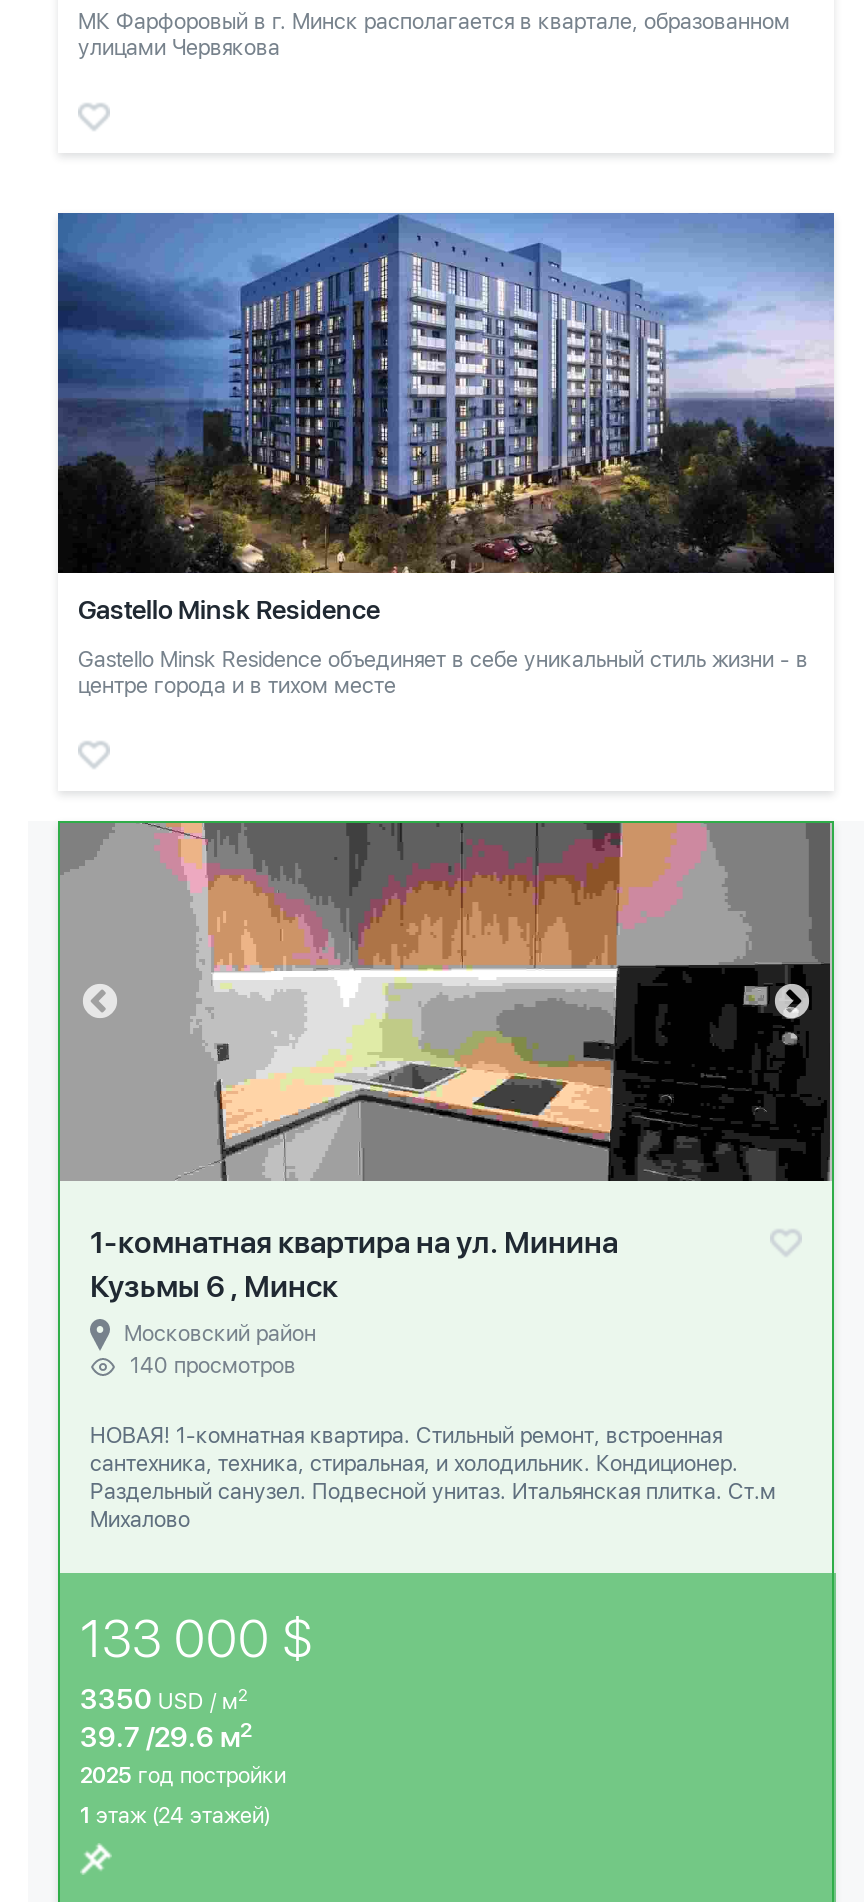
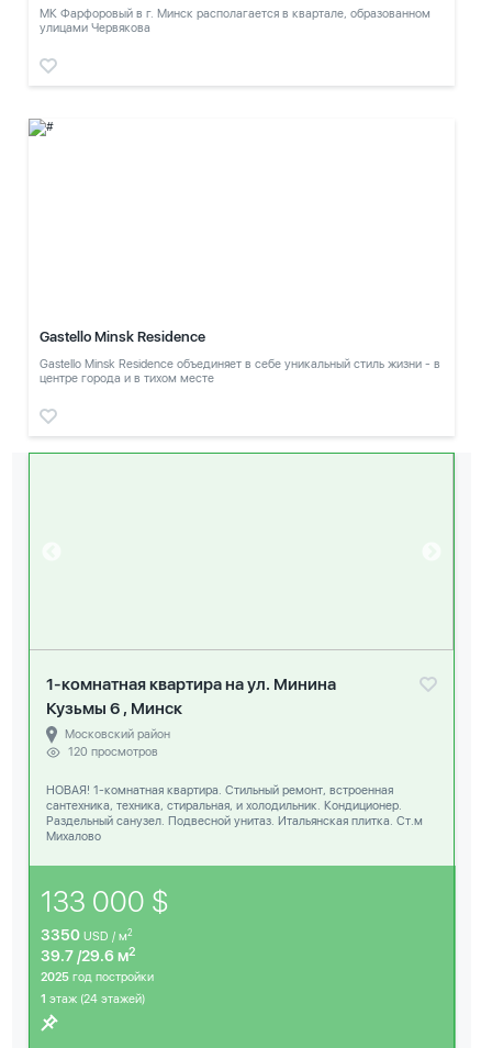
- [image]

- [image]

- 140 просмотров
+ 120 просмотров
